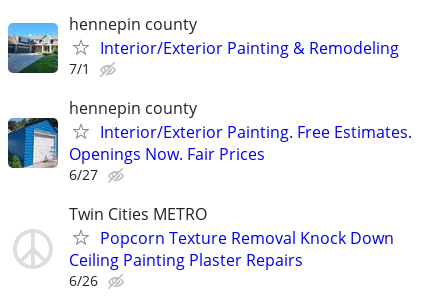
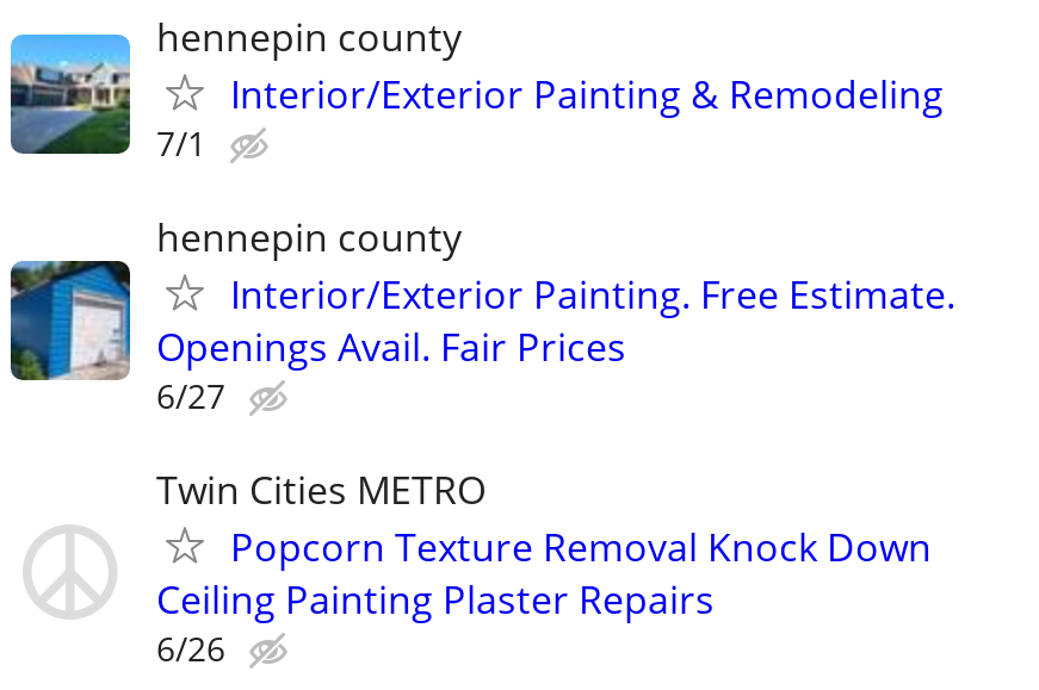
- Interior/Exterior Painting. Free Estimates.
+ Interior/Exterior Painting. Free Estimate.

- Openings Now. Fair Prices
+ Openings Avail. Fair Prices
